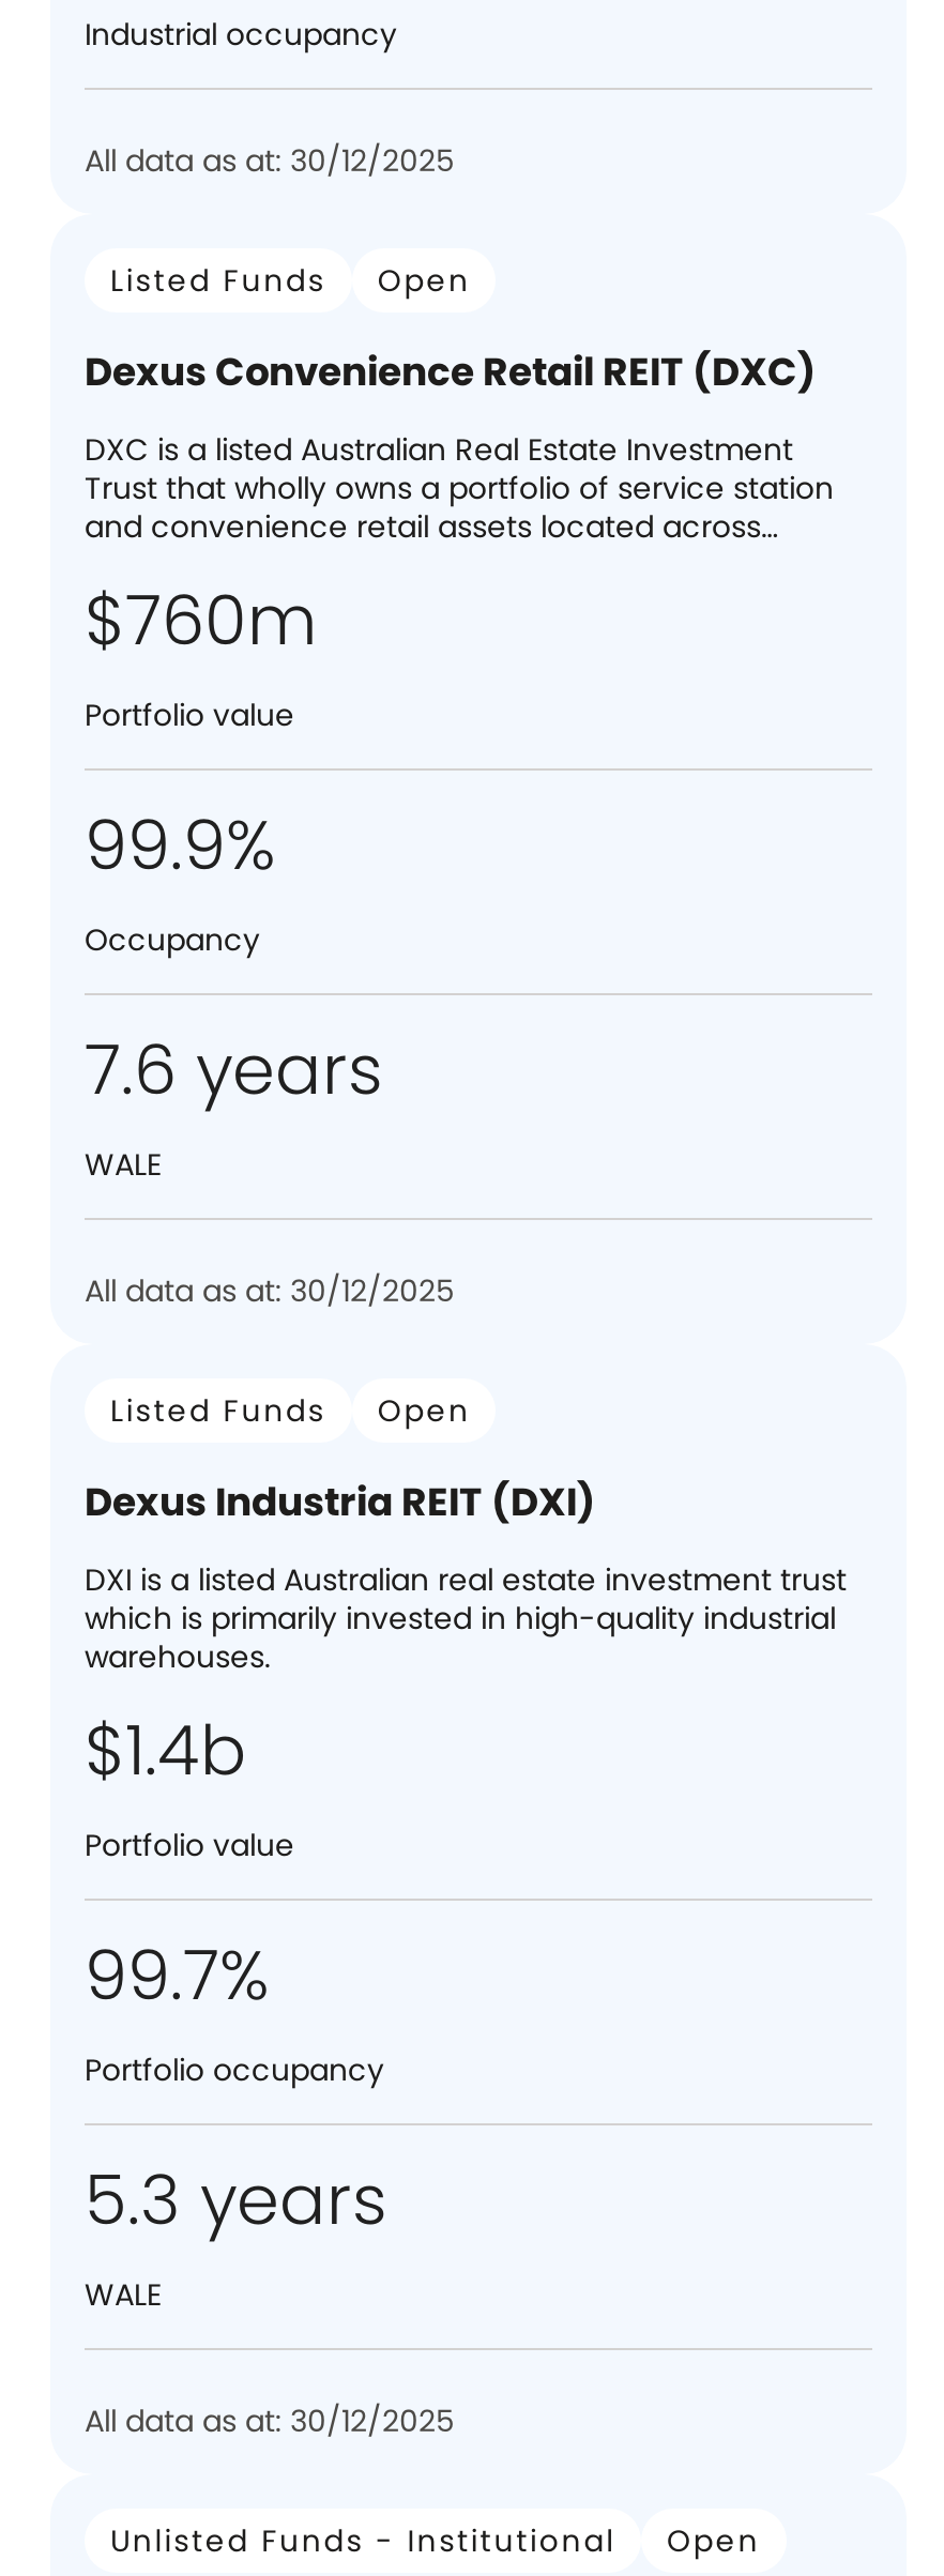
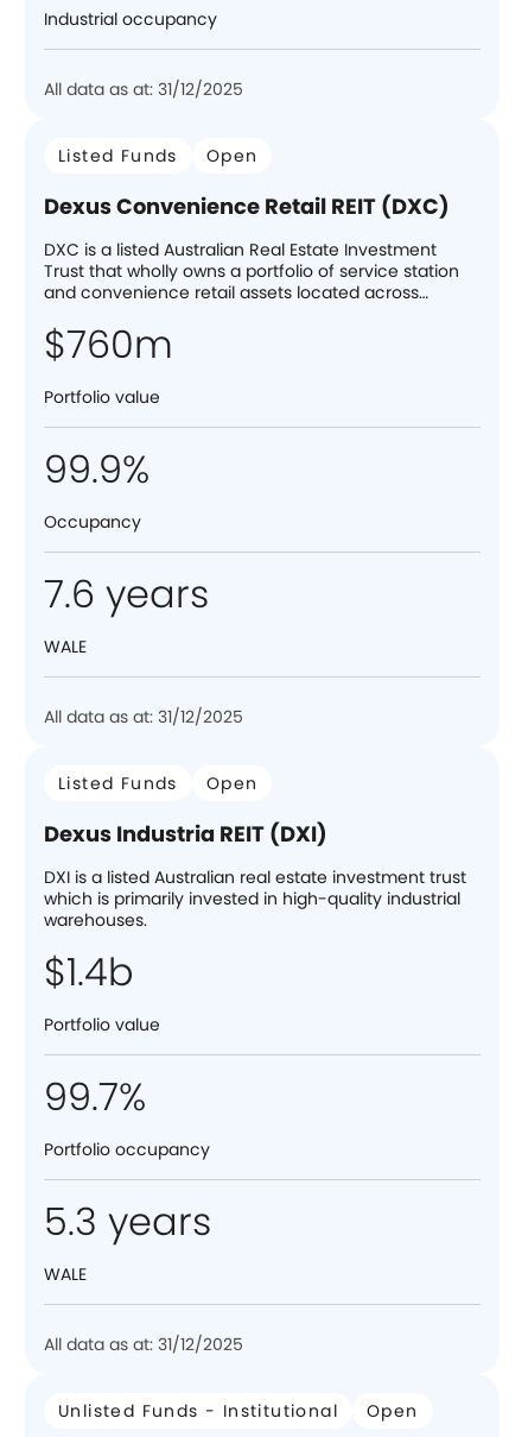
- All data as at: 30/12/2025
+ All data as at: 31/12/2025

- All data as at: 30/12/2025
+ All data as at: 31/12/2025

- All data as at: 30/12/2025
+ All data as at: 31/12/2025
